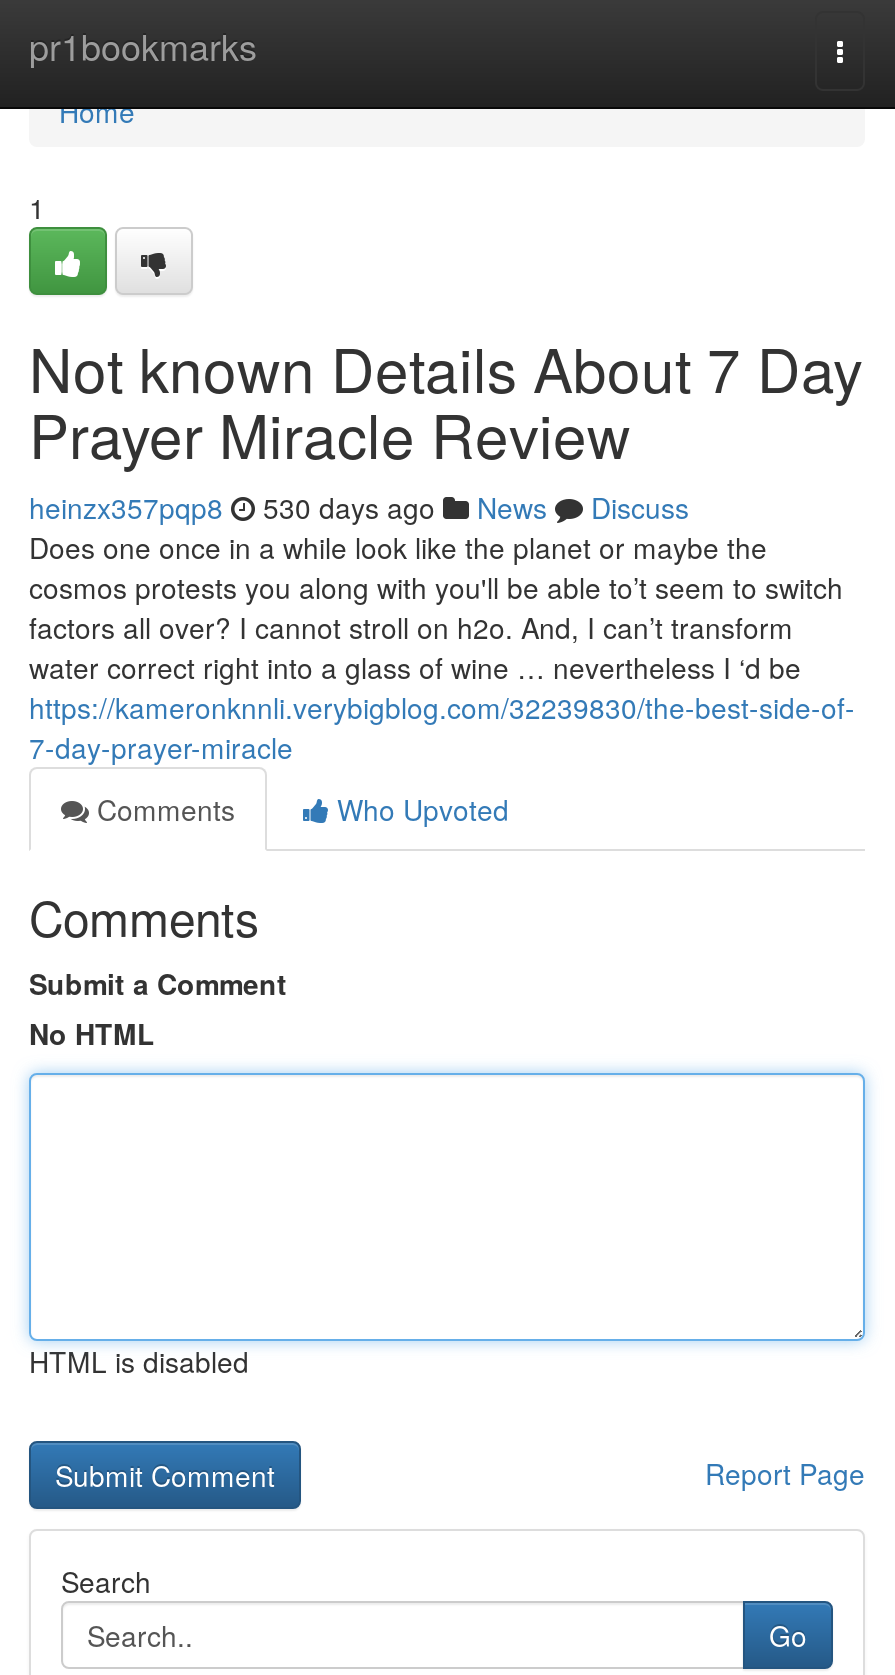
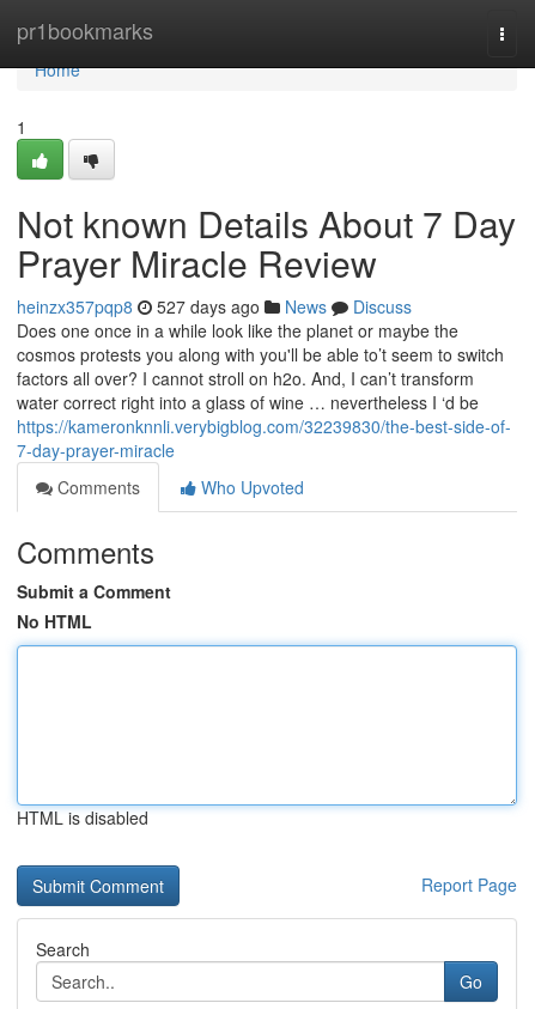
- heinzx357pqp8 530 days ago News Discuss
+ heinzx357pqp8 527 days ago News Discuss
